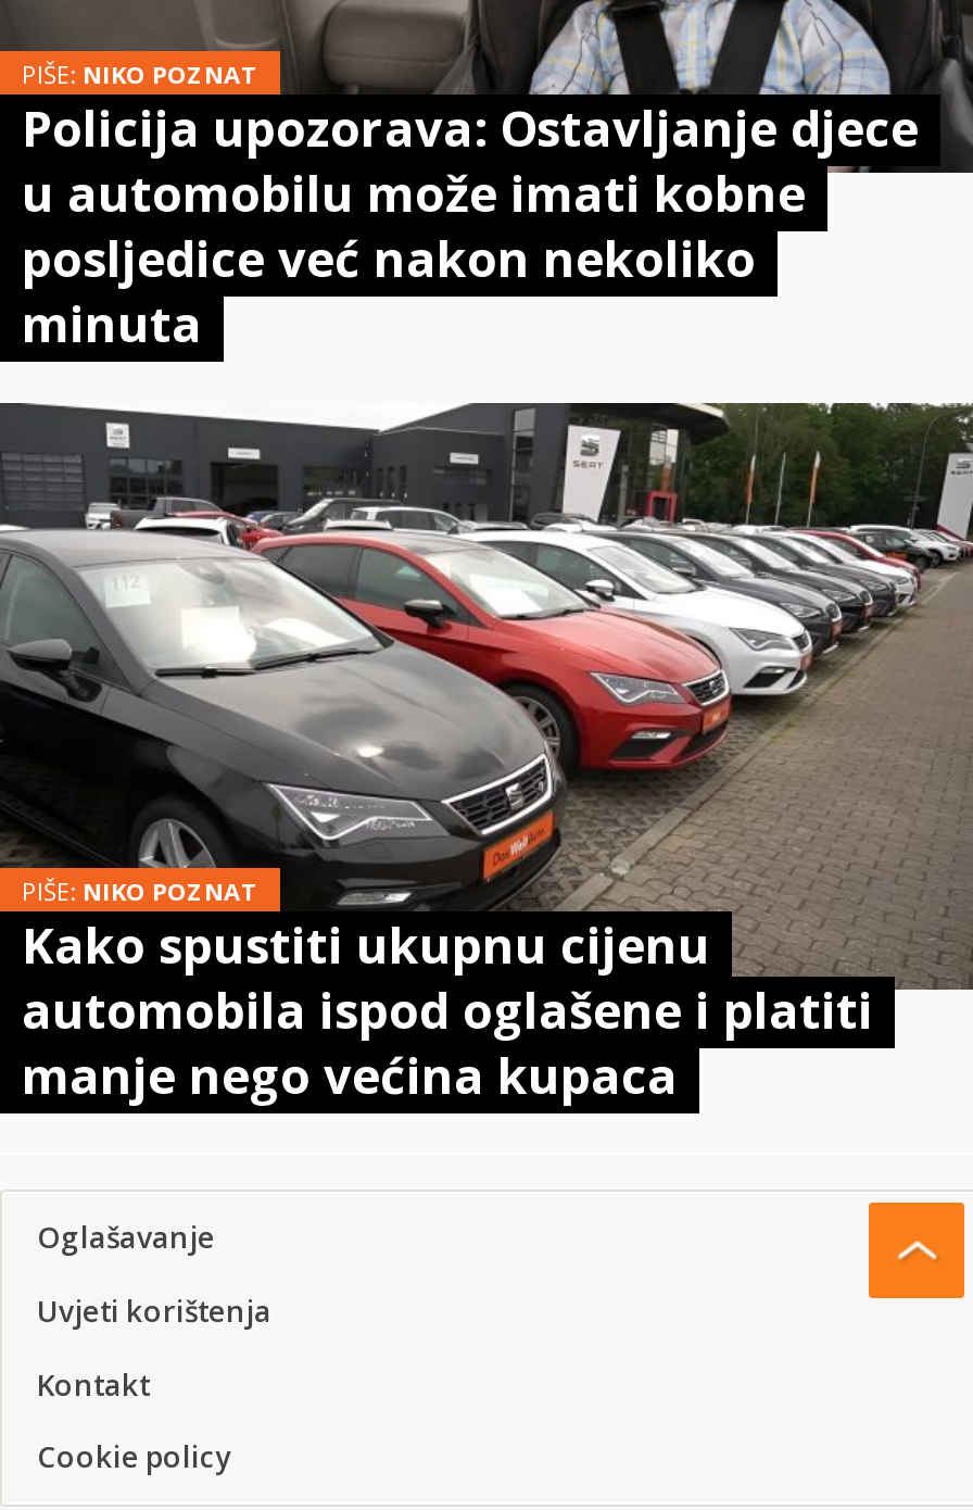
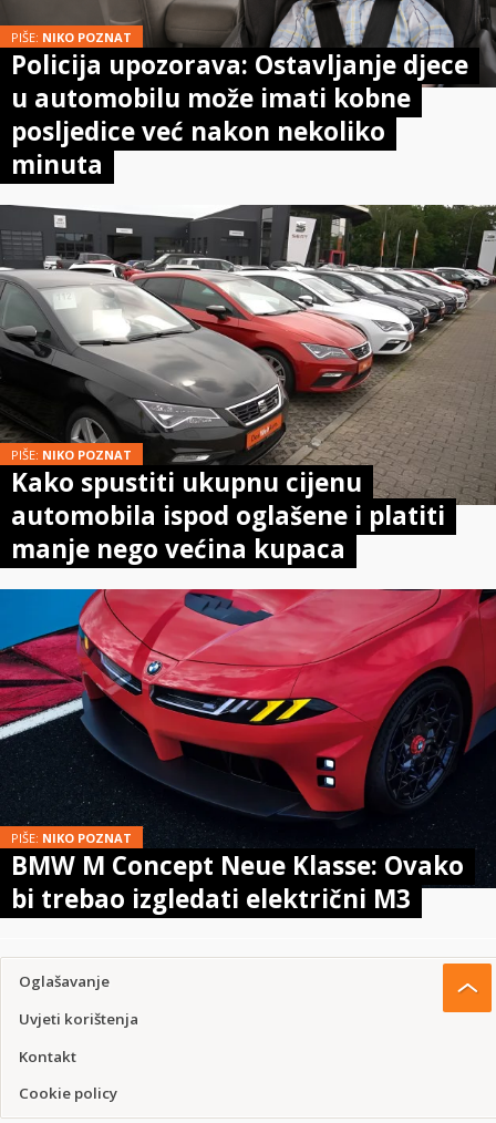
+ [image]
+ PIŠE: NIKO POZNAT
+ BMW M Concept Neue Klasse: Ovako
+ bi trebao izgledati električni M3
